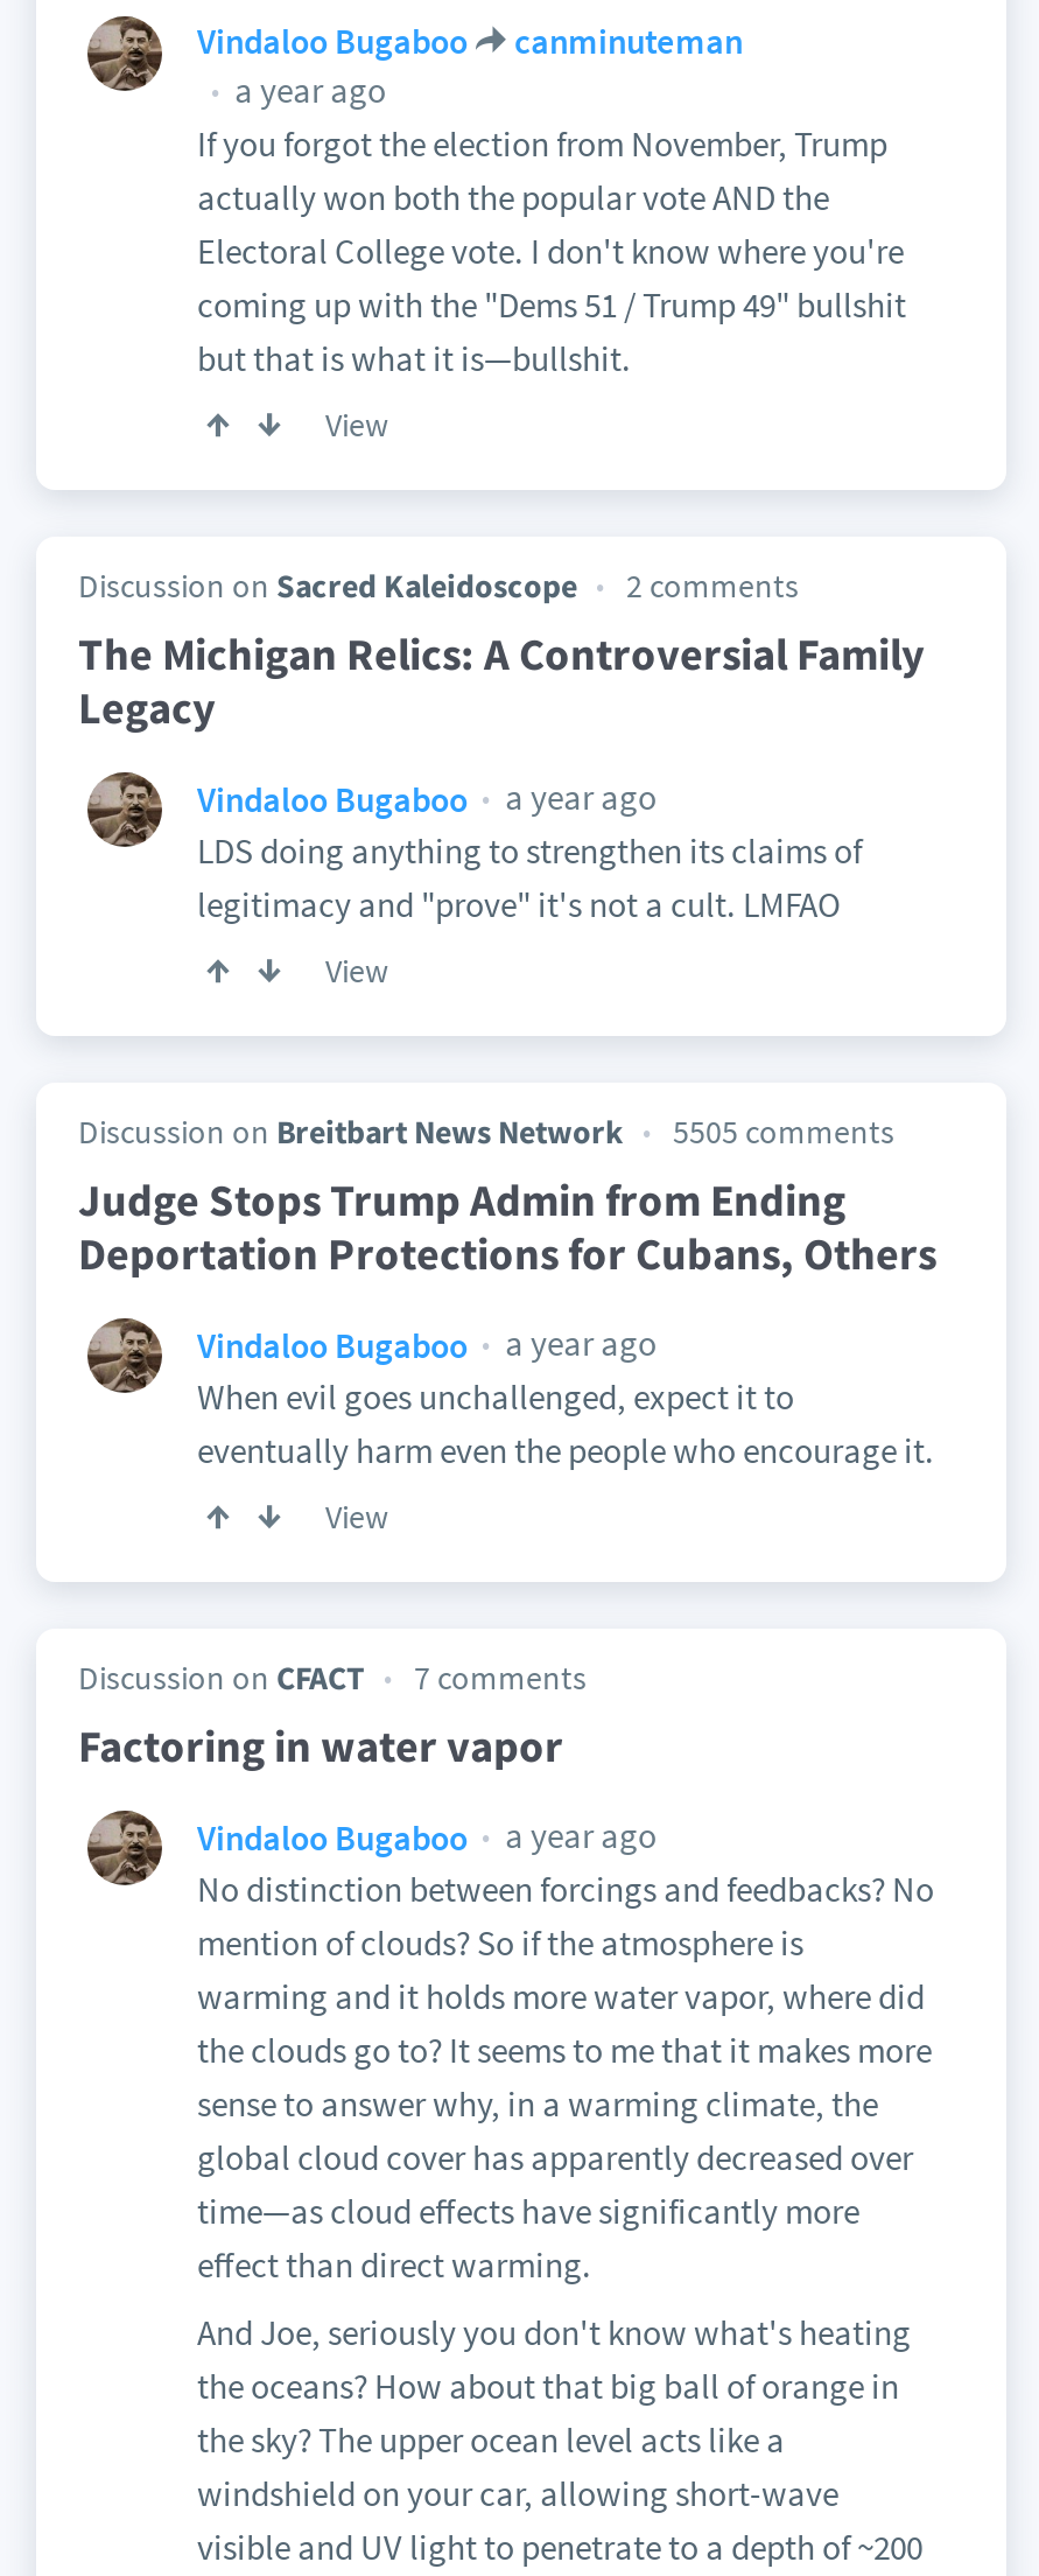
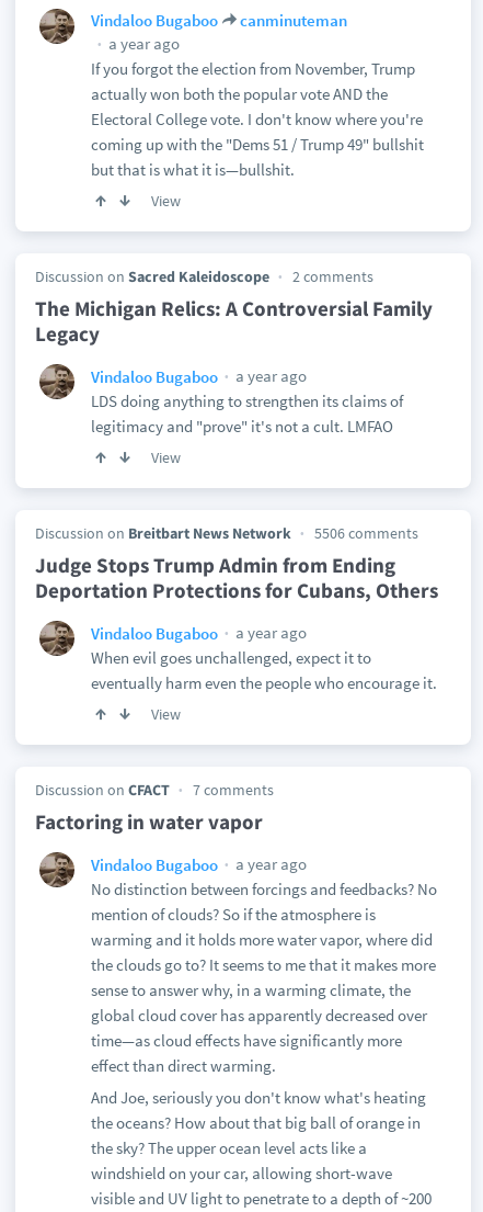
- Discussion on Breitbart News Network 5505 comments
+ Discussion on Breitbart News Network 5506 comments
